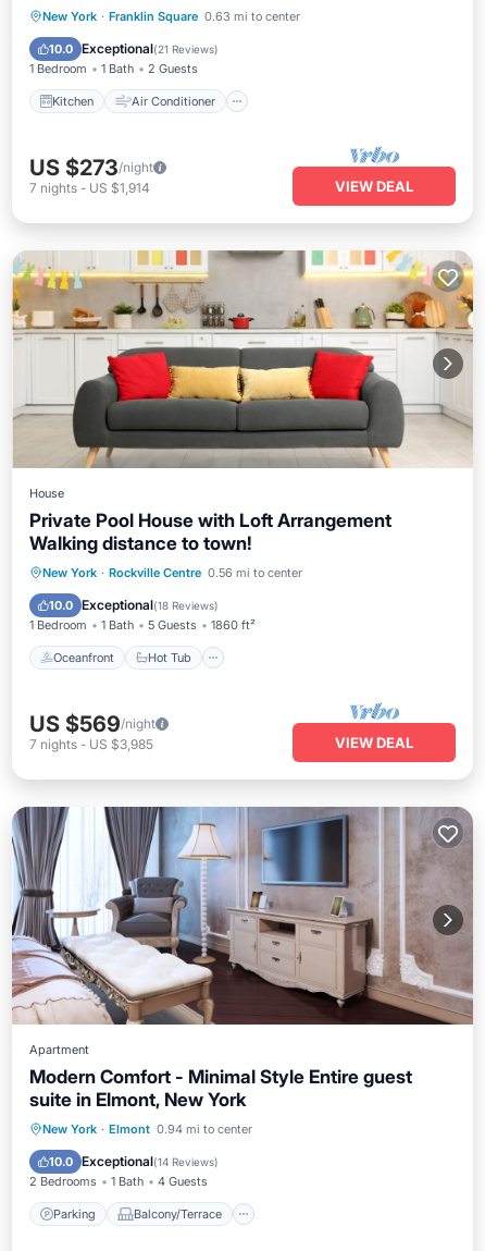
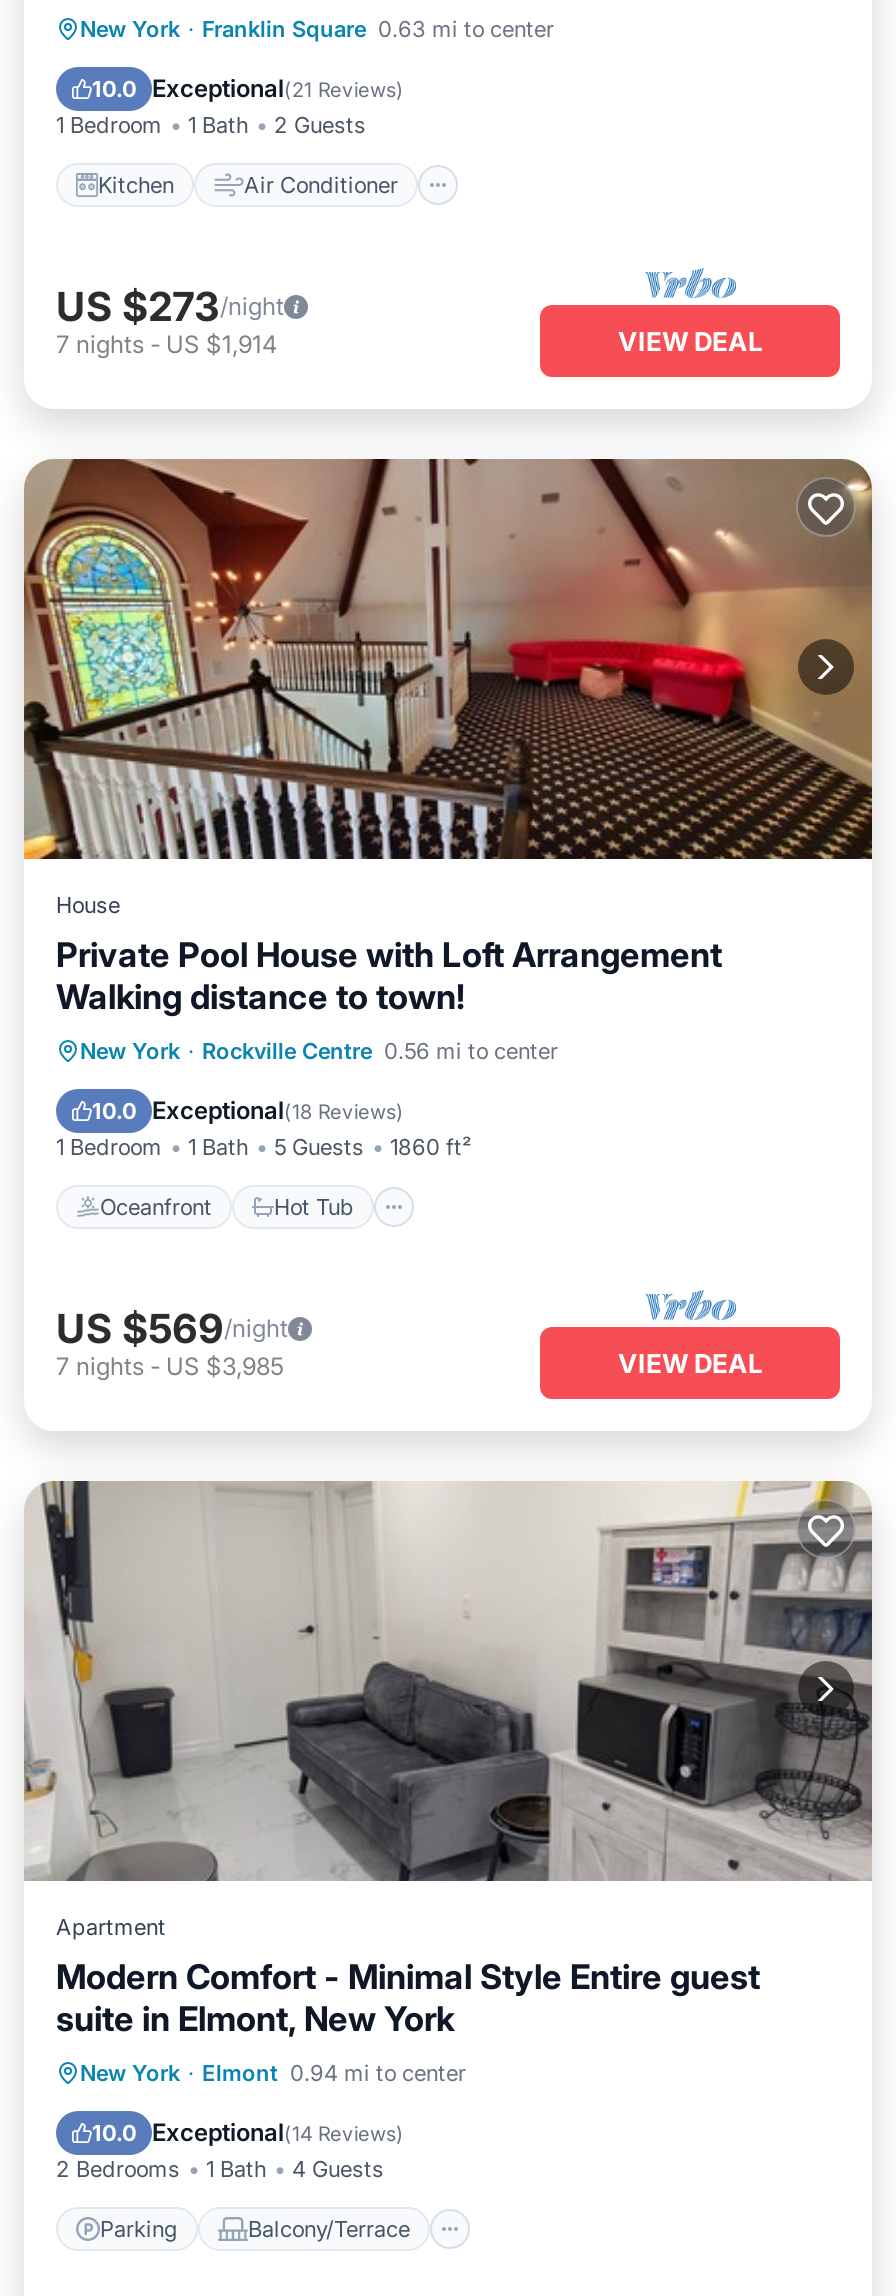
- [image]
+ [image]

- [image]
+ [image]
